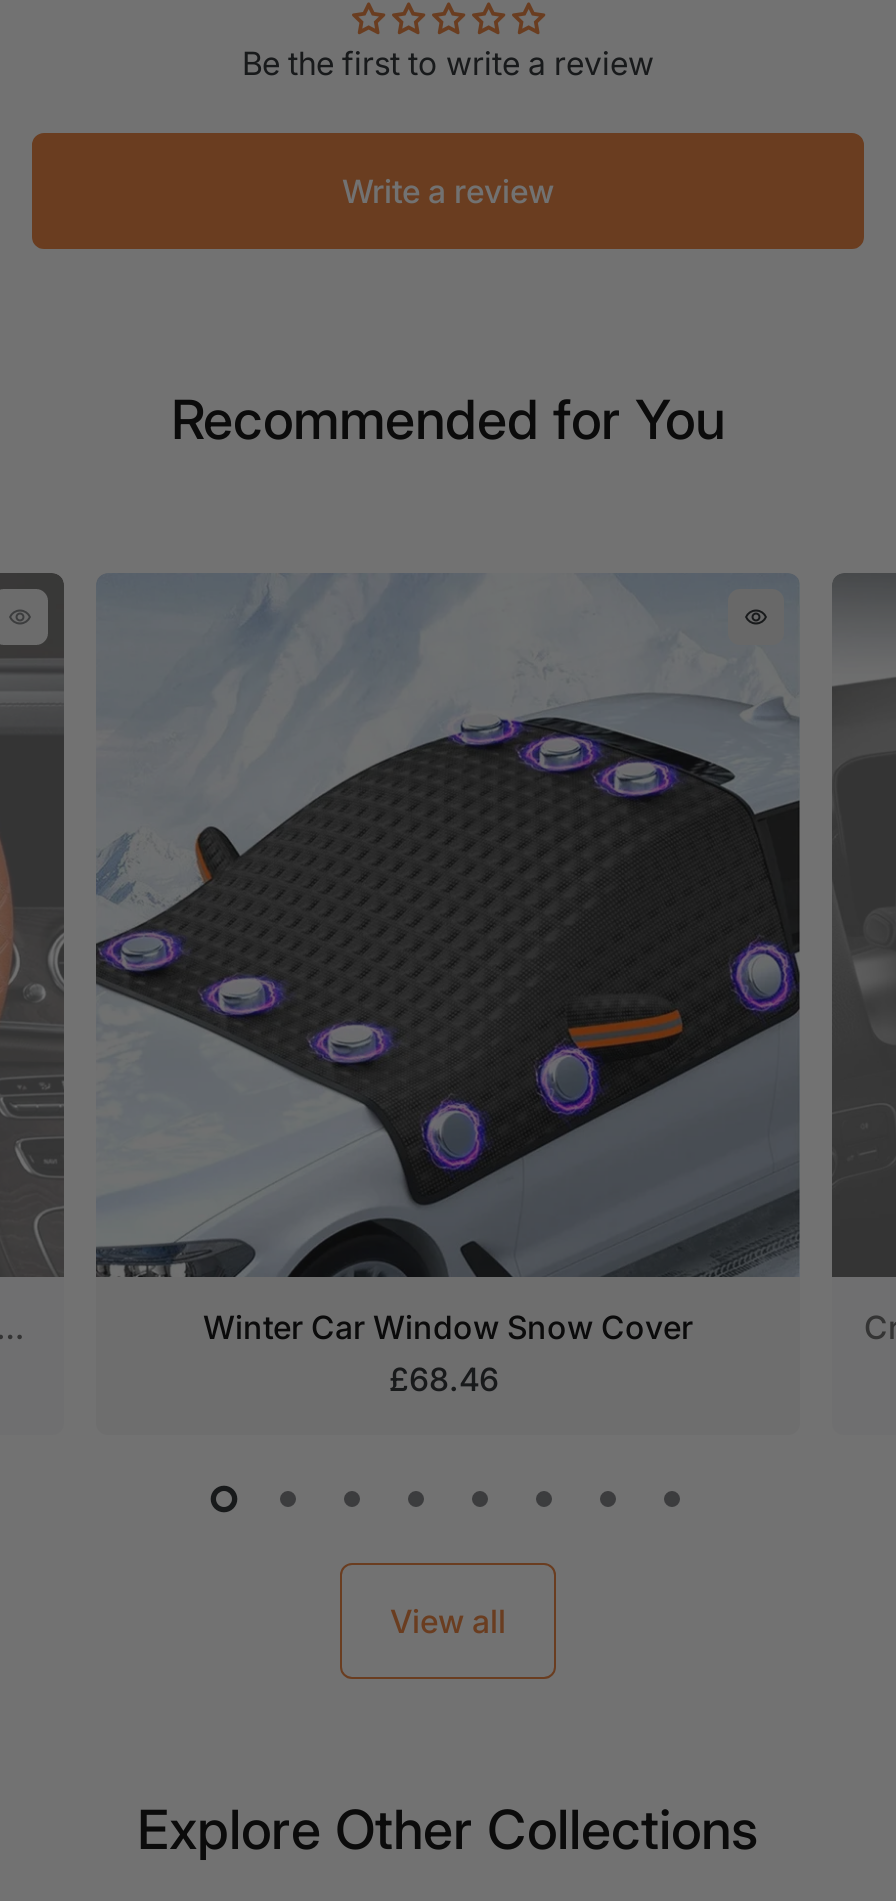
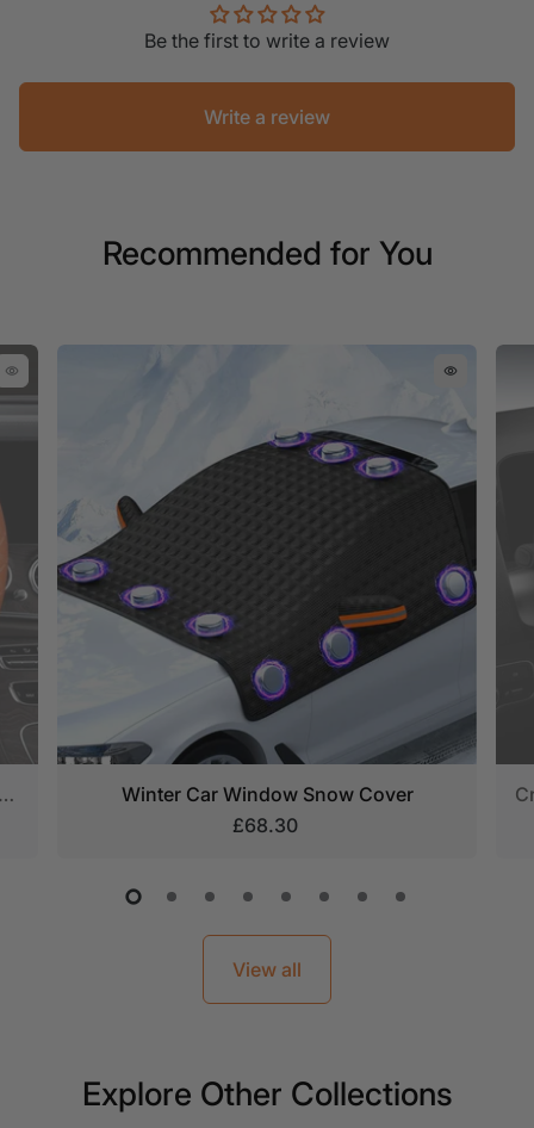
- £68.46
+ £68.30
